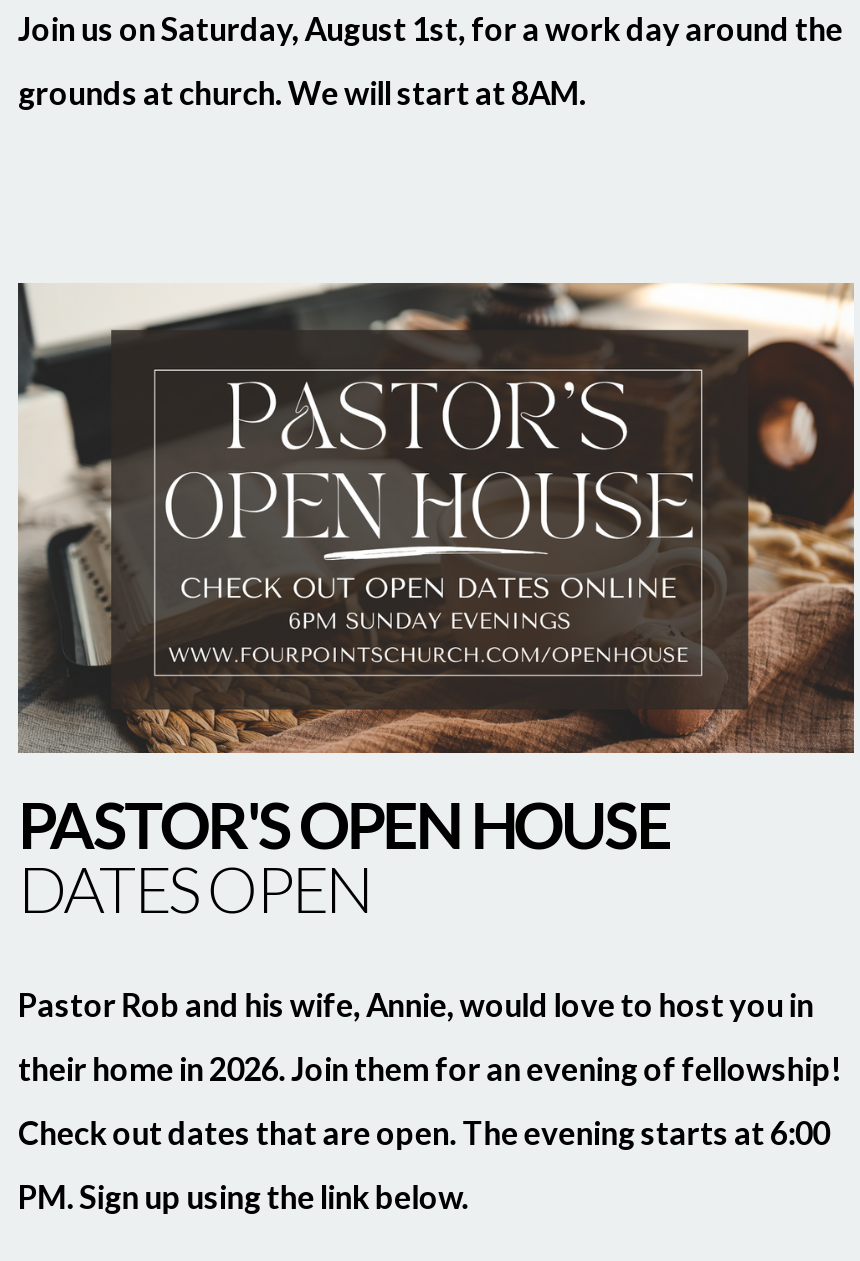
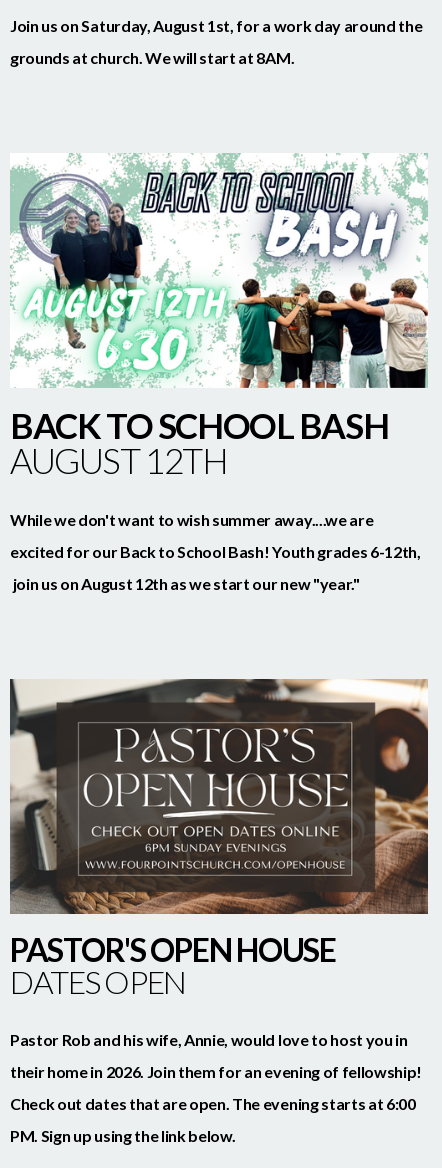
+ [image]
+ BACK TO SCHOOL BASH
+ AUGUST 12TH
+ While we don't want to wish summer away....we are
+ excited for our Back to School Bash! Youth grades 6-12th,
+ join us on August 12th as we start our new "year."
